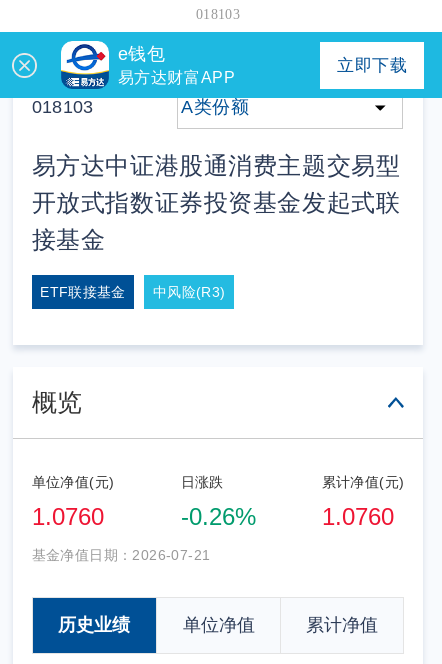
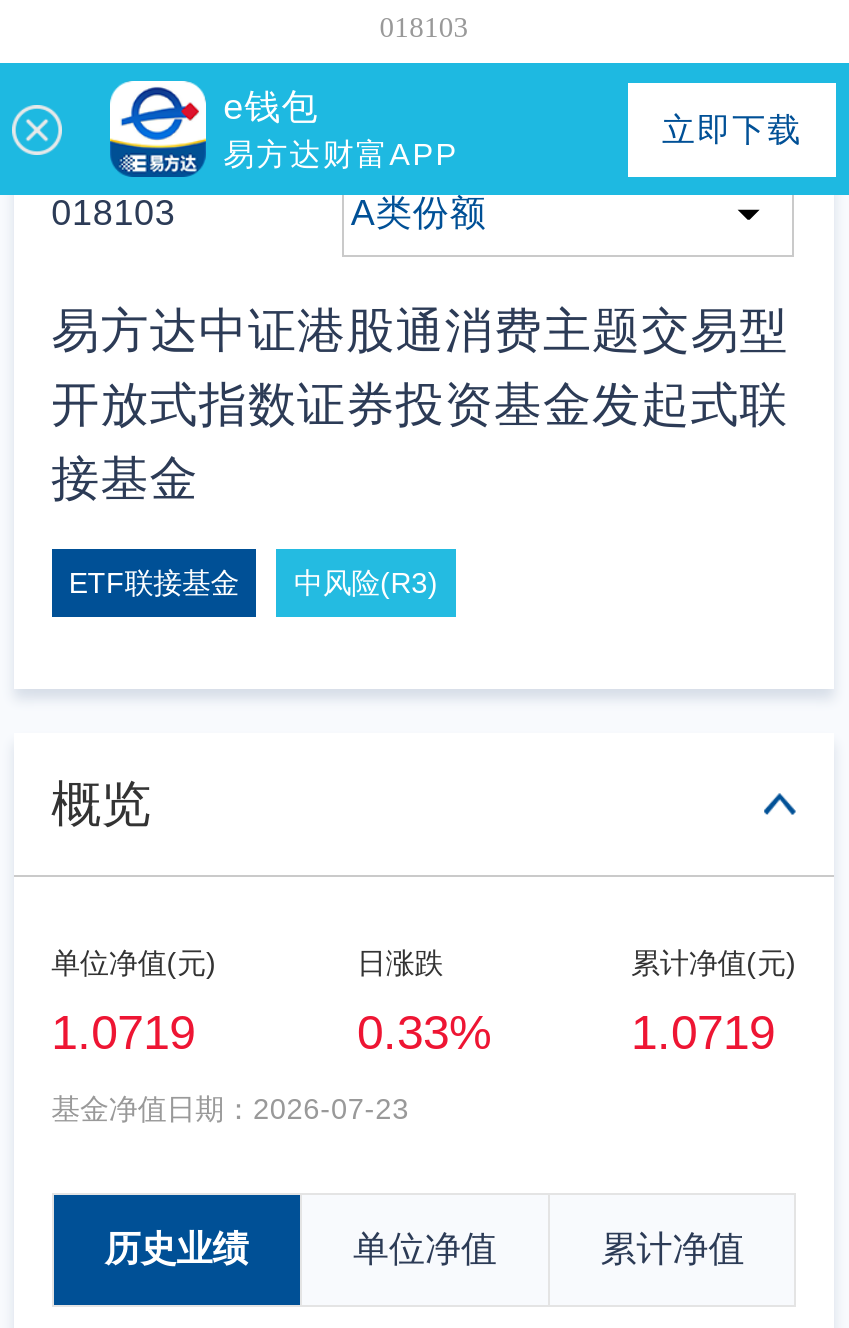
- 1.0760
+ 1.0719

- -0.26%
+ 0.33%

- 1.0760
+ 1.0719

- 基金净值日期：2026-07-21
+ 基金净值日期：2026-07-23
